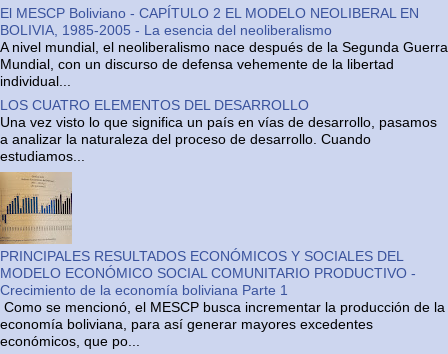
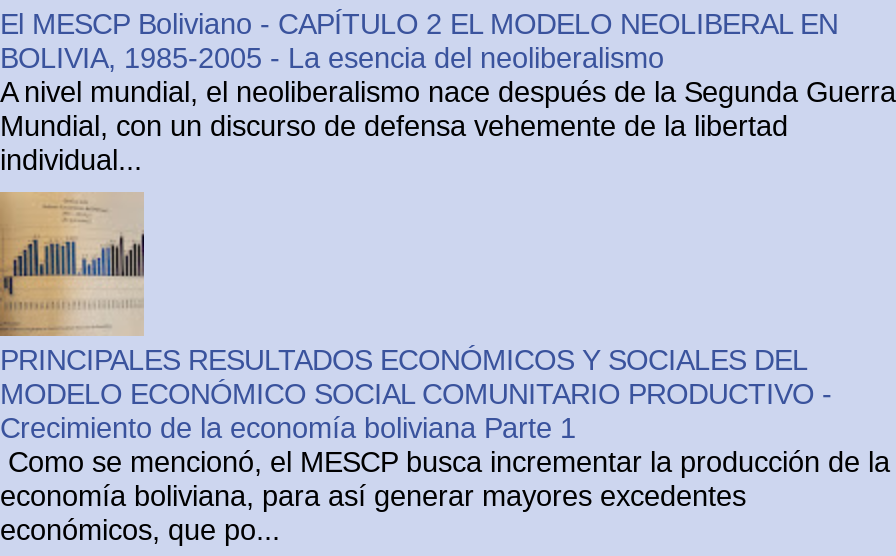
- LOS CUATRO ELEMENTOS DEL DESARROLLO
- Una vez visto lo que significa un país en vías de desarrollo, pasamos
- a analizar la naturaleza del proceso de desarrollo. Cuando
- estudiamos...
